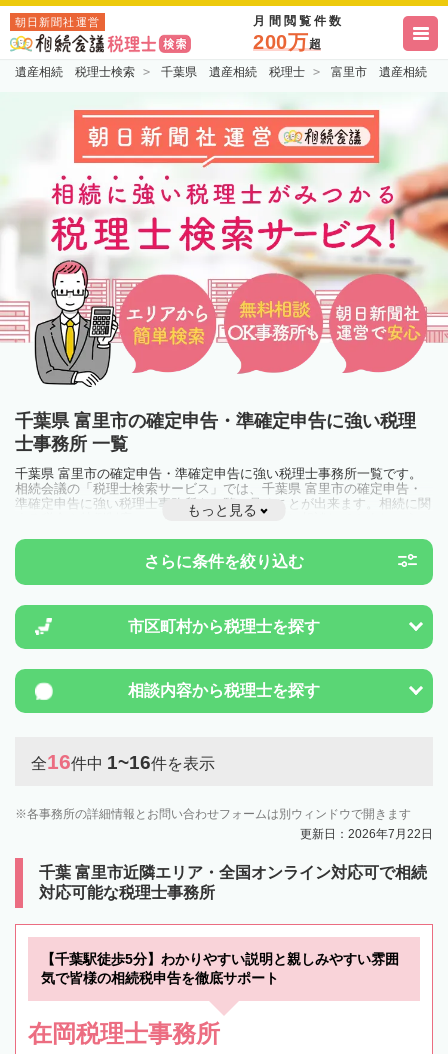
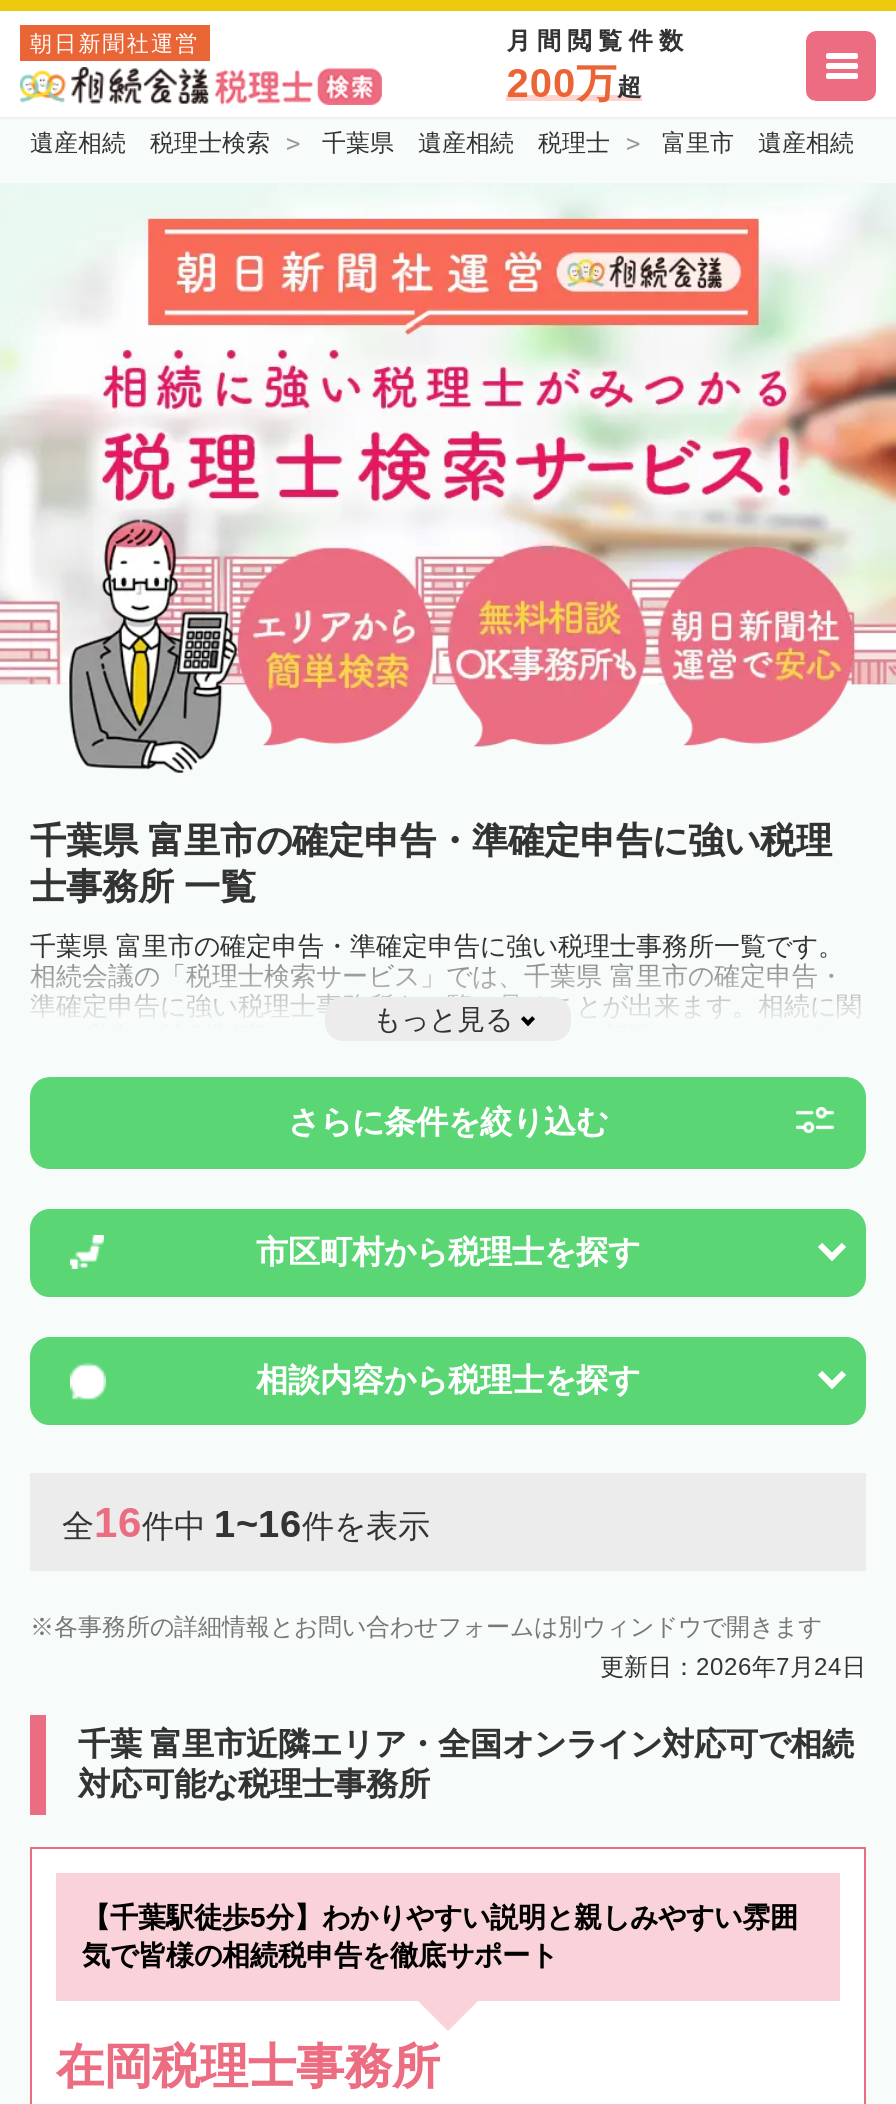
- 更新日：2026年7月22日
+ 更新日：2026年7月24日
